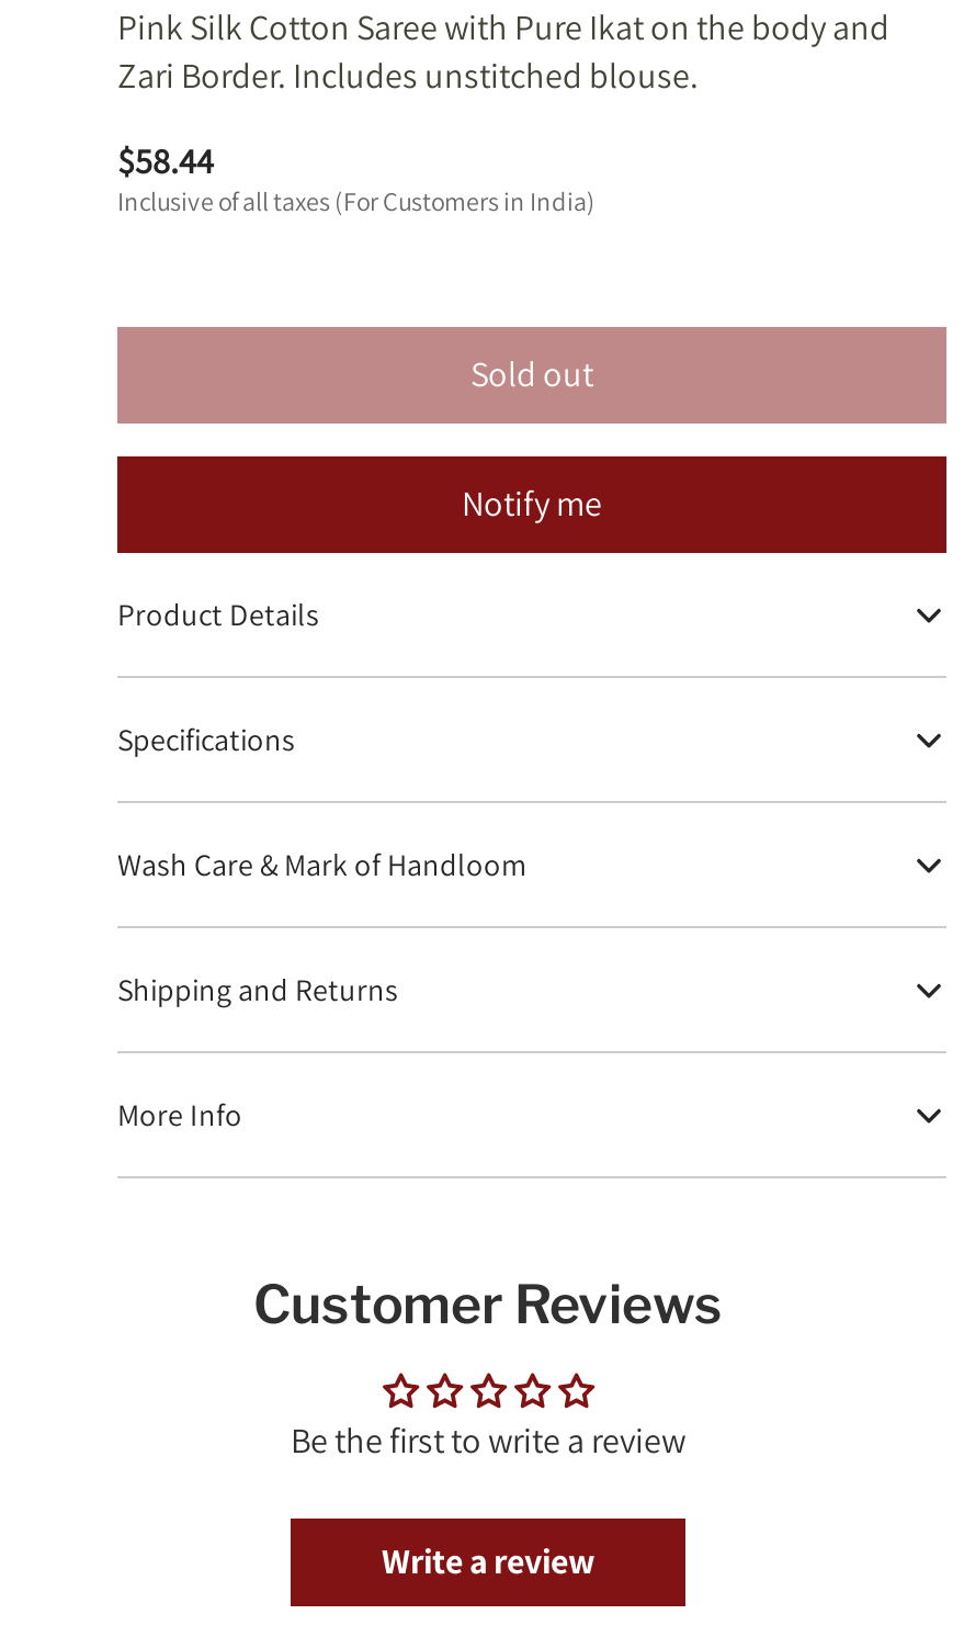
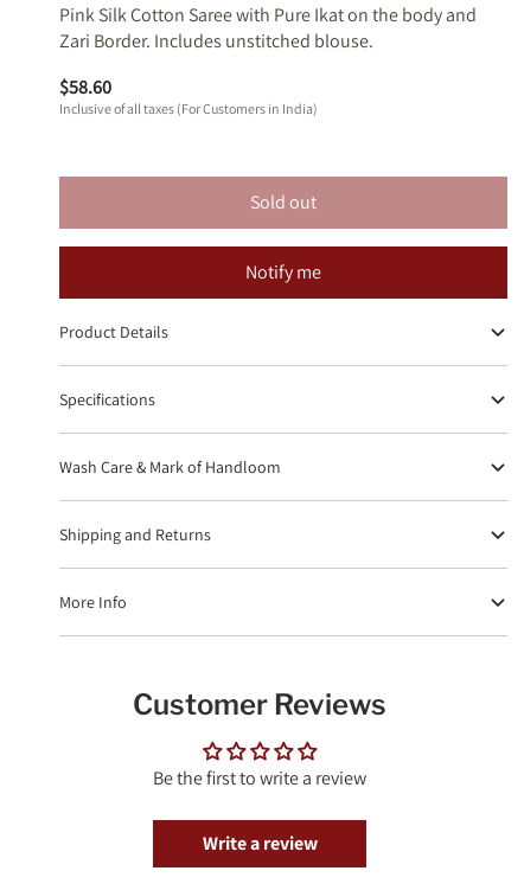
- $58.44
+ $58.60
